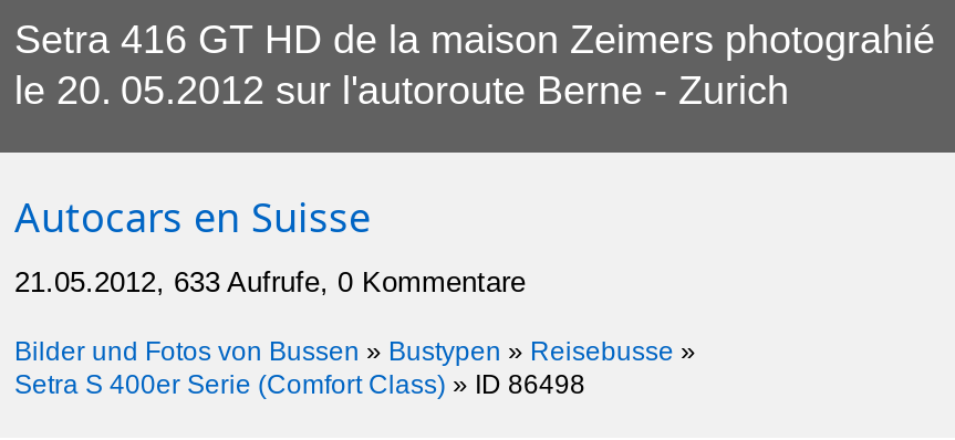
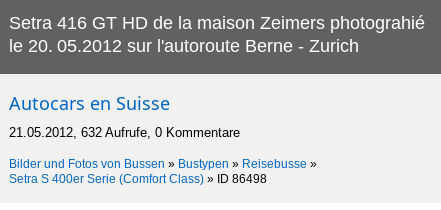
- 21.05.2012, 633 Aufrufe, 0 Kommentare
+ 21.05.2012, 632 Aufrufe, 0 Kommentare
